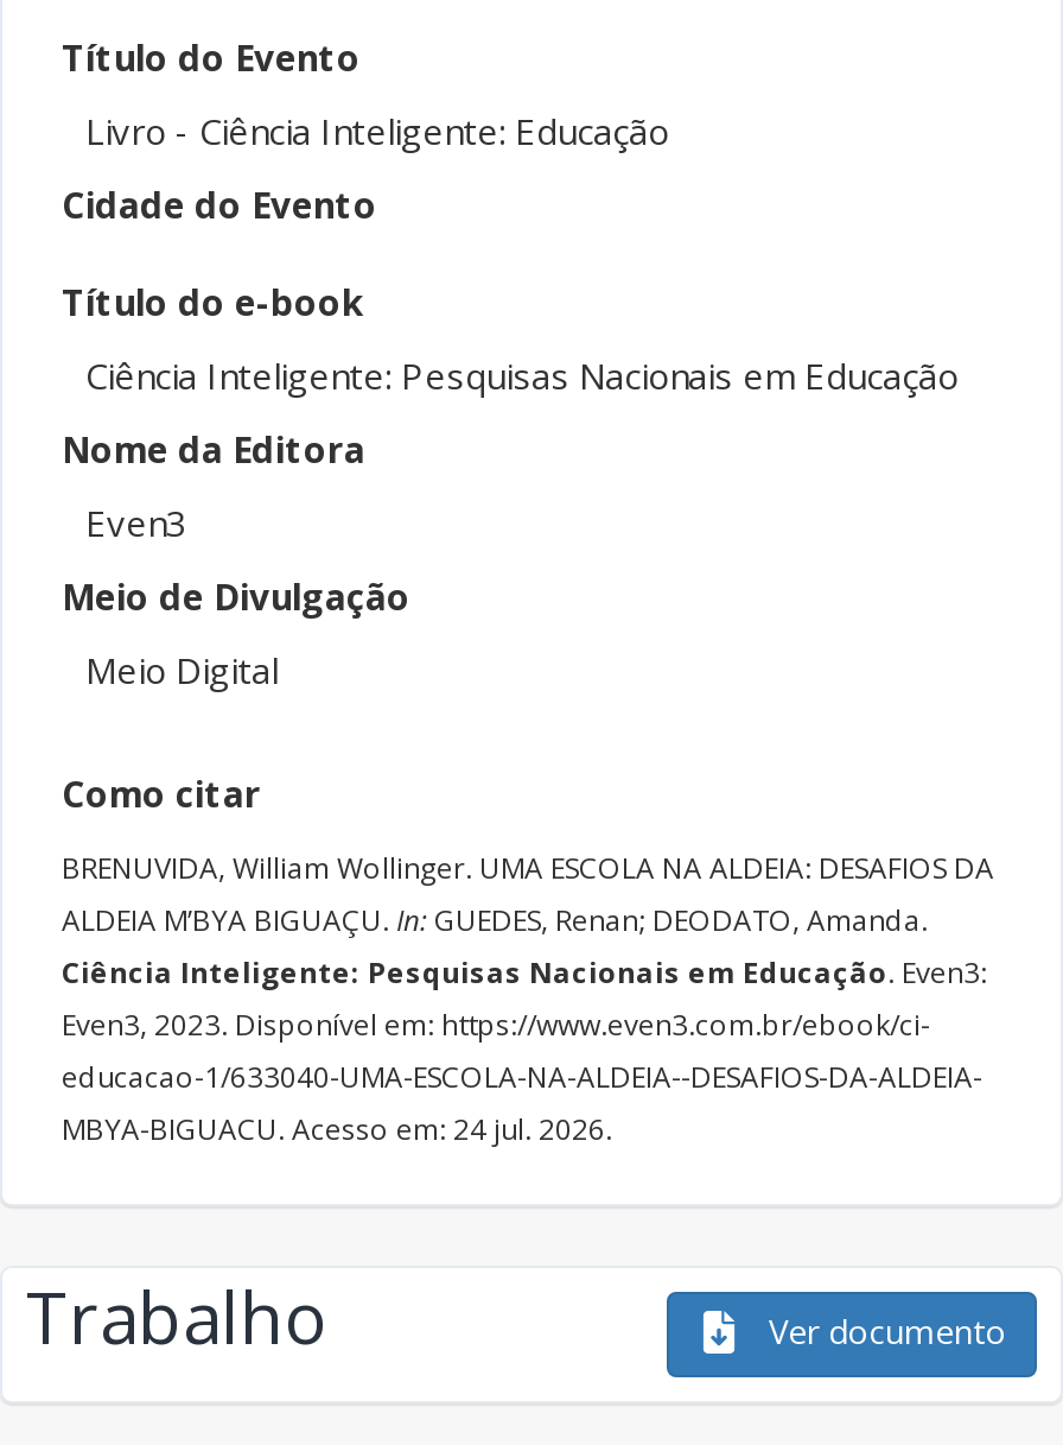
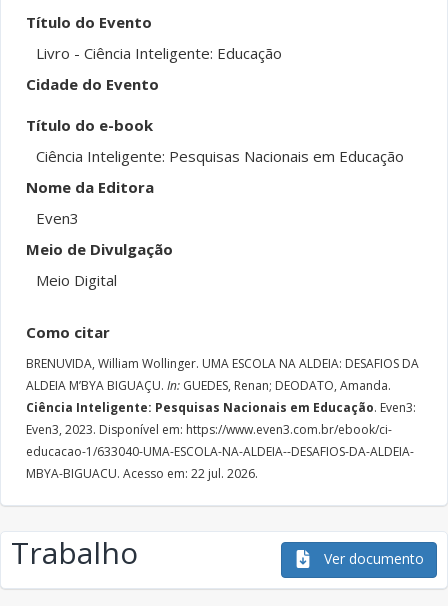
- MBYA-BIGUACU. Acesso em: 24 jul. 2026.
+ MBYA-BIGUACU. Acesso em: 22 jul. 2026.
